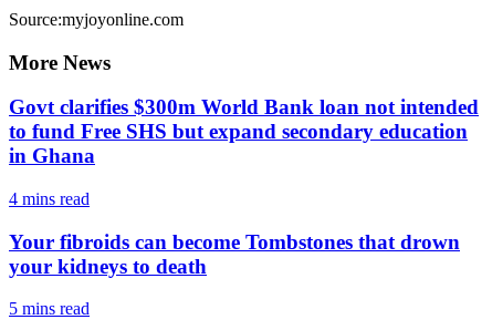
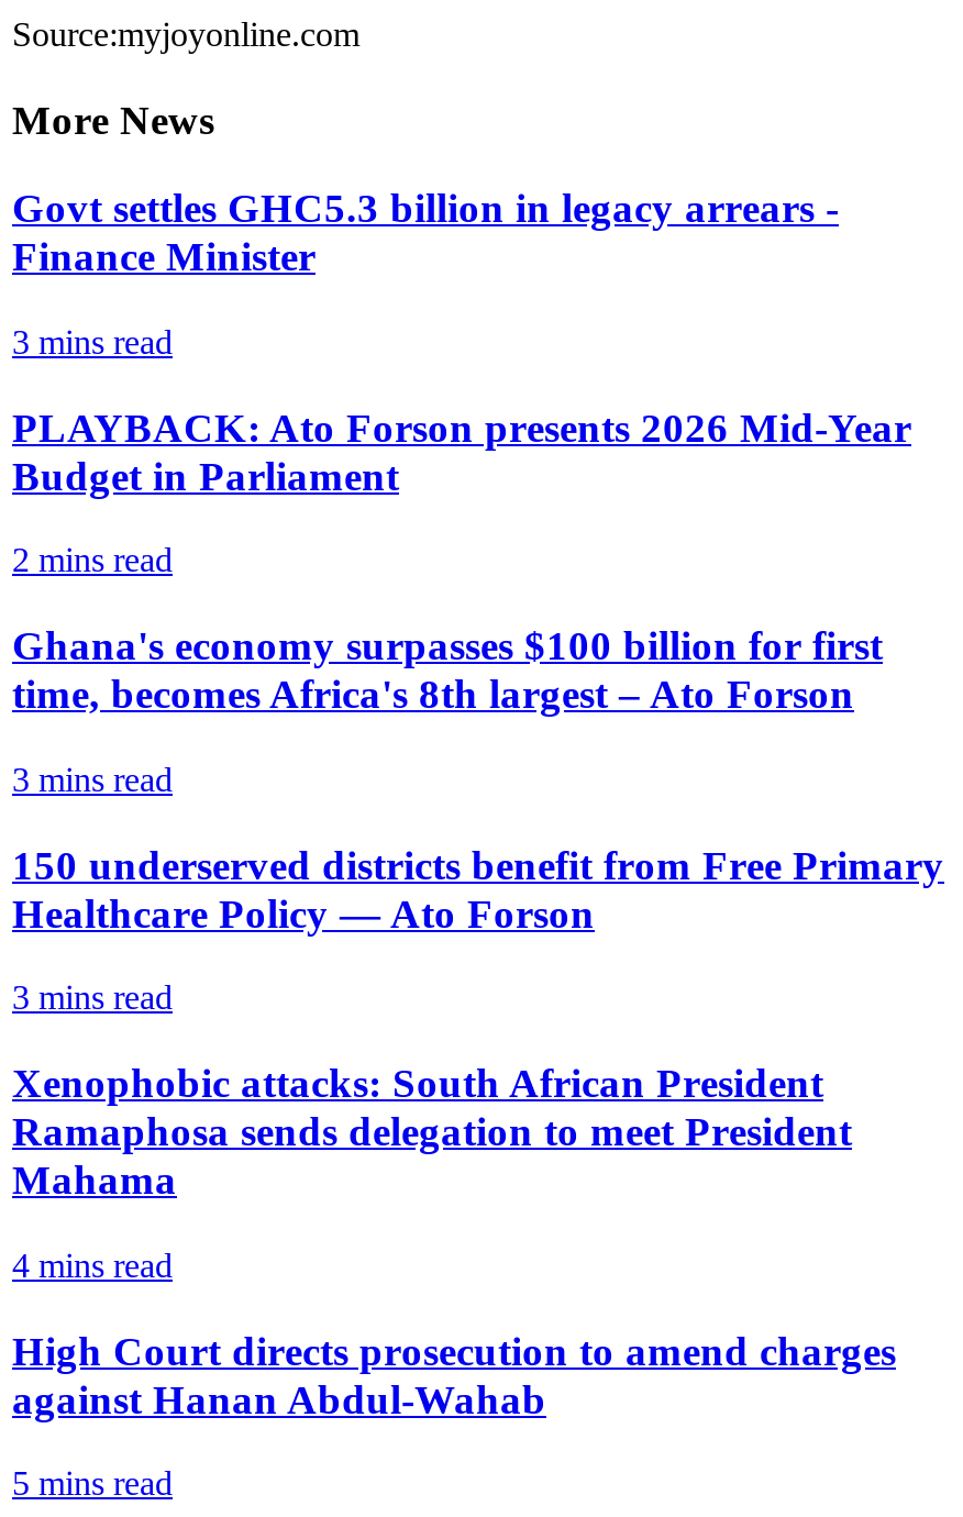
- Govt clarifies $300m World Bank loan not intended
- to fund Free SHS but expand secondary education
- in Ghana
+ Govt settles GHC5.3 billion in legacy arrears -
+ Finance Minister
+ 3 mins read
+ PLAYBACK: Ato Forson presents 2026 Mid-Year
+ Budget in Parliament
+ 2 mins read
+ Ghana's economy surpasses $100 billion for first
+ time, becomes Africa's 8th largest – Ato Forson
+ 3 mins read
+ 150 underserved districts benefit from Free Primary
+ Healthcare Policy — Ato Forson
+ 3 mins read
+ Xenophobic attacks: South African President
+ Ramaphosa sends delegation to meet President
+ Mahama

- Your fibroids can become Tombstones that drown
- your kidneys to death
+ High Court directs prosecution to amend charges
+ against Hanan Abdul-Wahab
